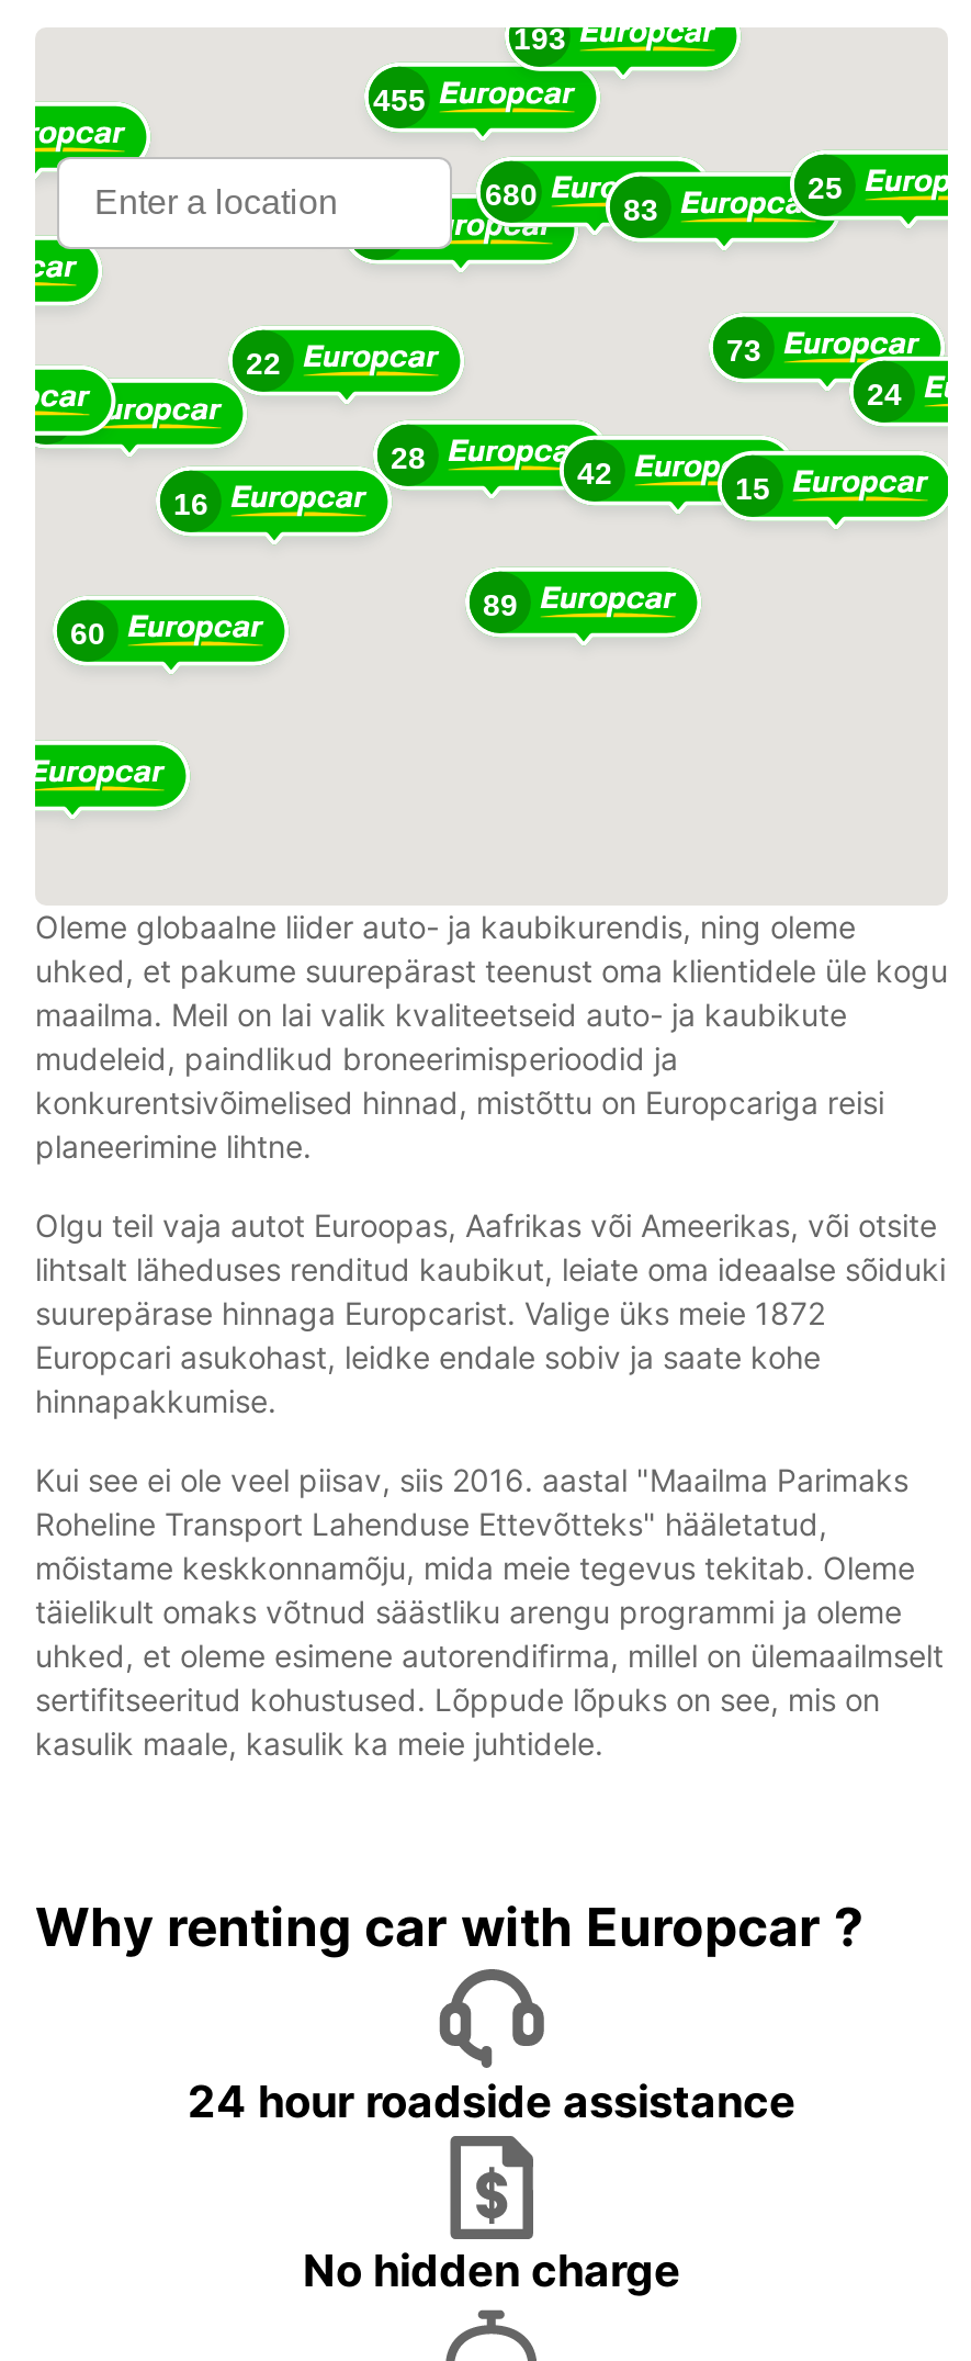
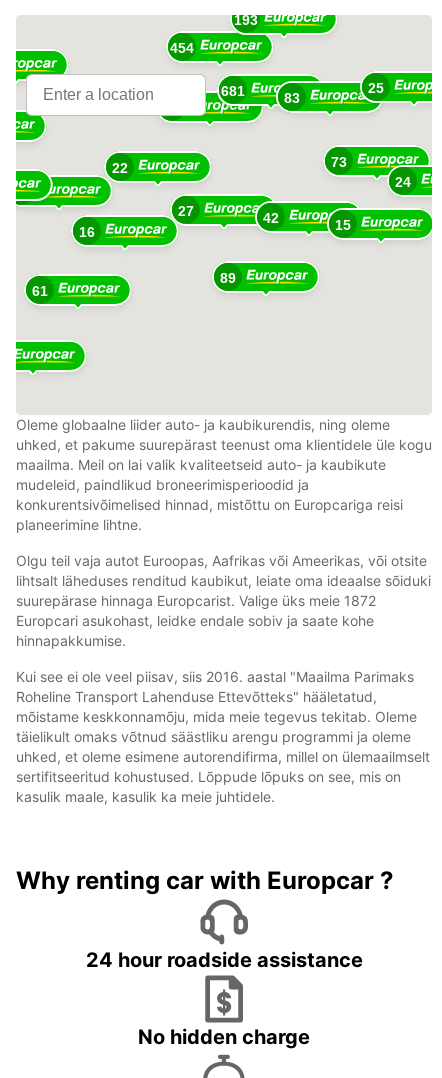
- 455
+ 454

- 680
+ 681

- 28
+ 27

- 60
+ 61
